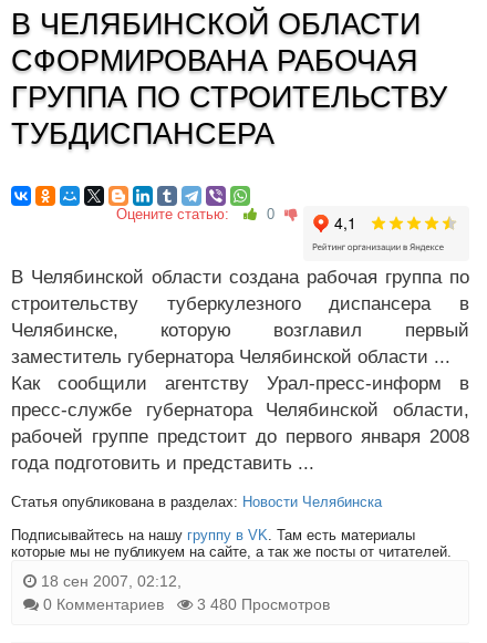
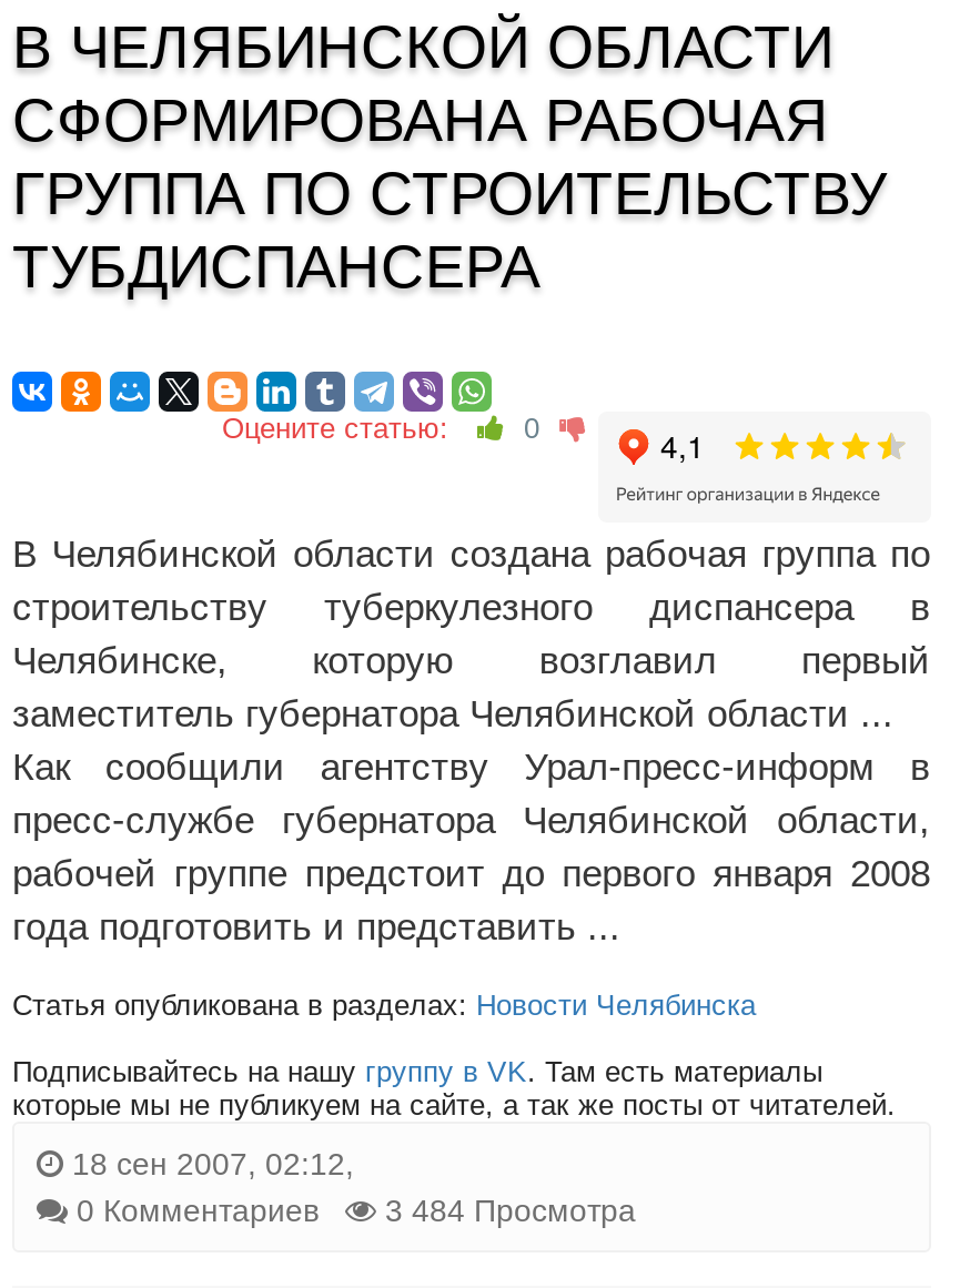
- 0 Комментариев 3 480 Просмотров
+ 0 Комментариев 3 484 Просмотра
